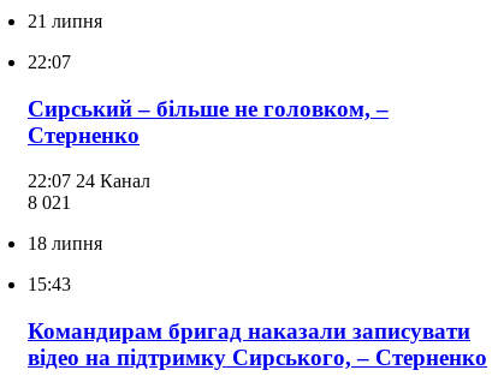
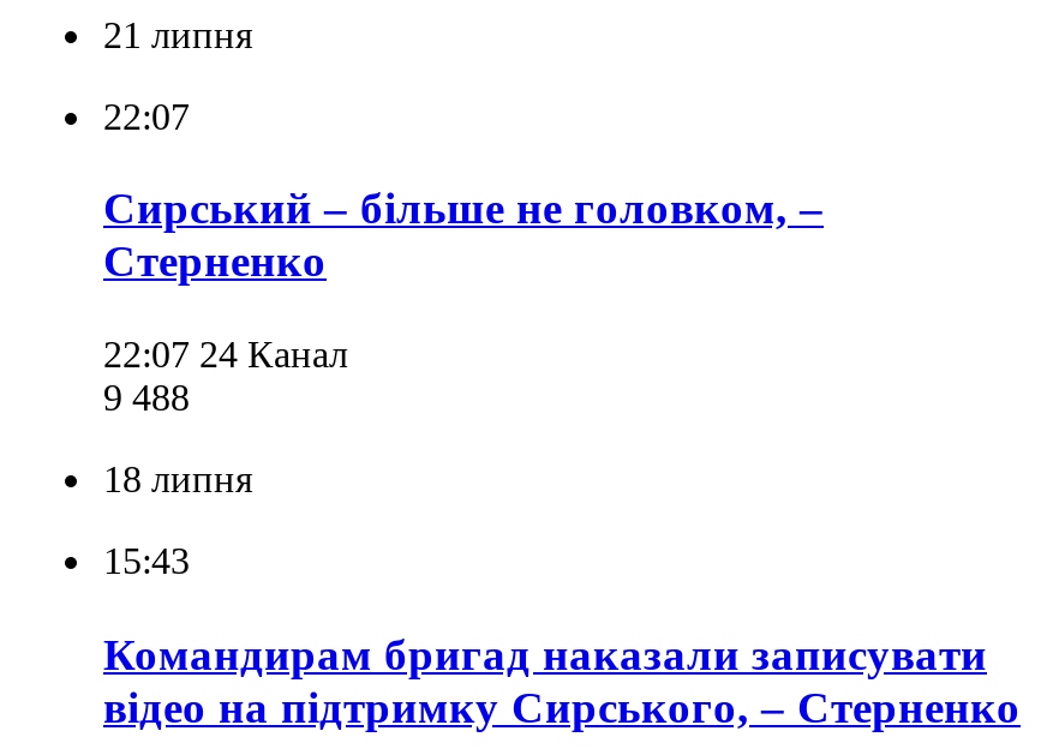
- 8 021
+ 9 488
